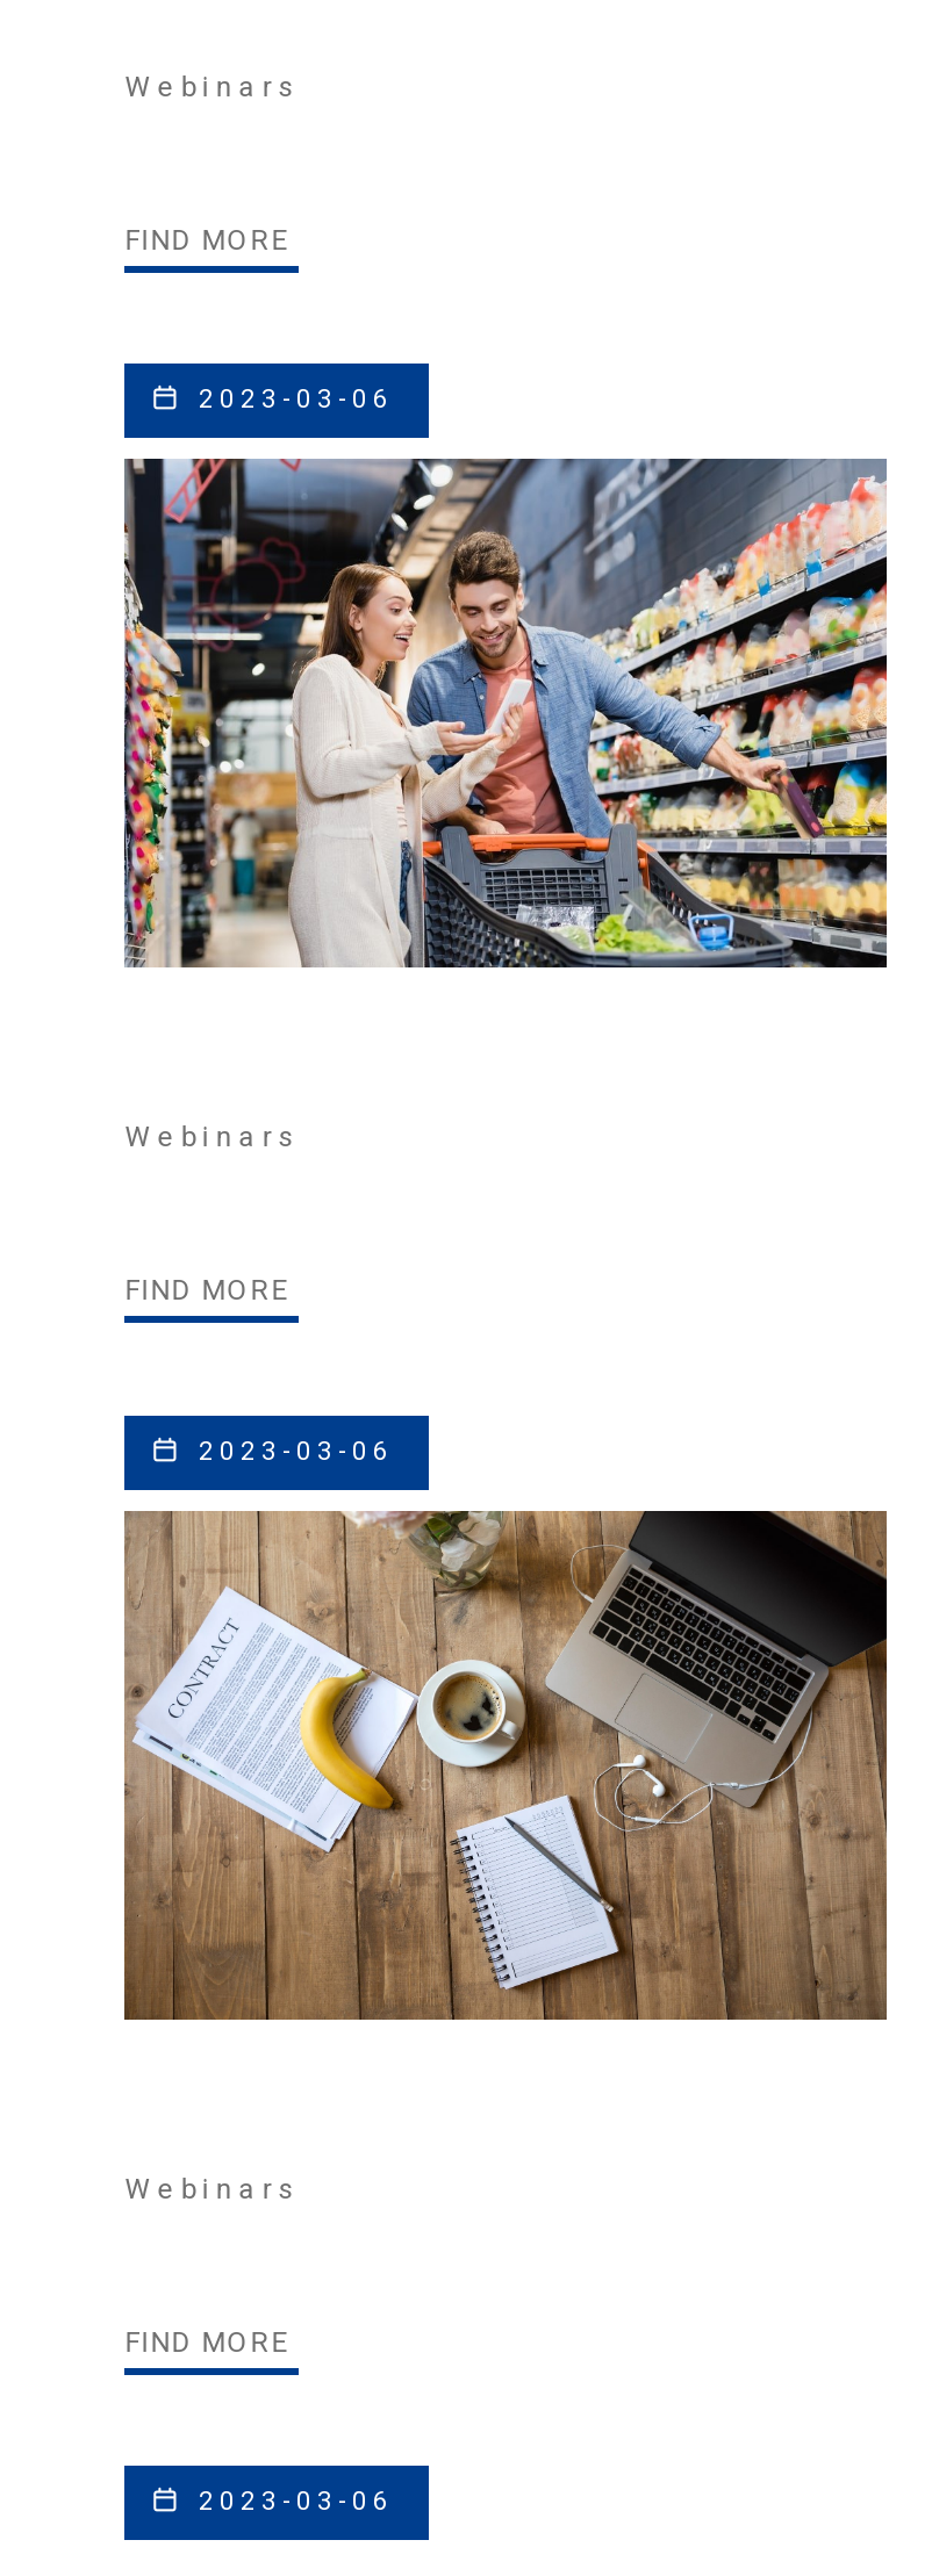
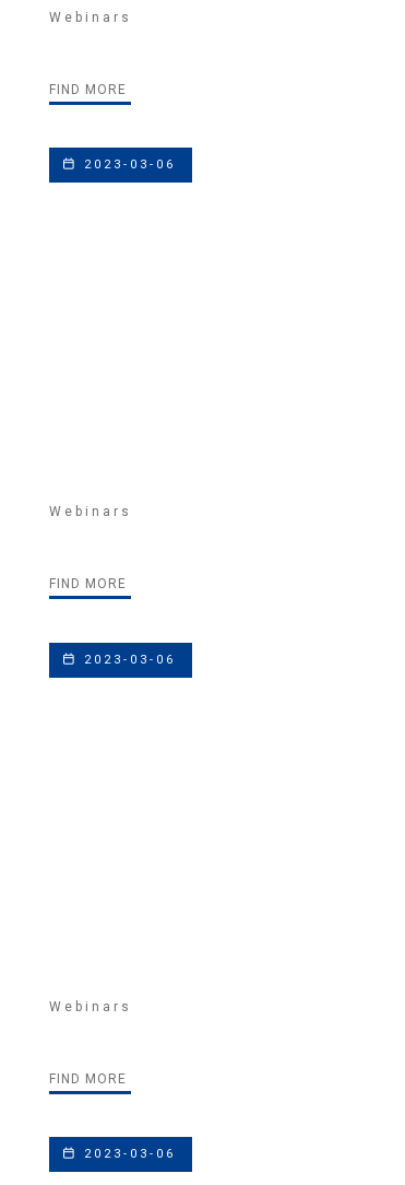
- [image]

- [image]
